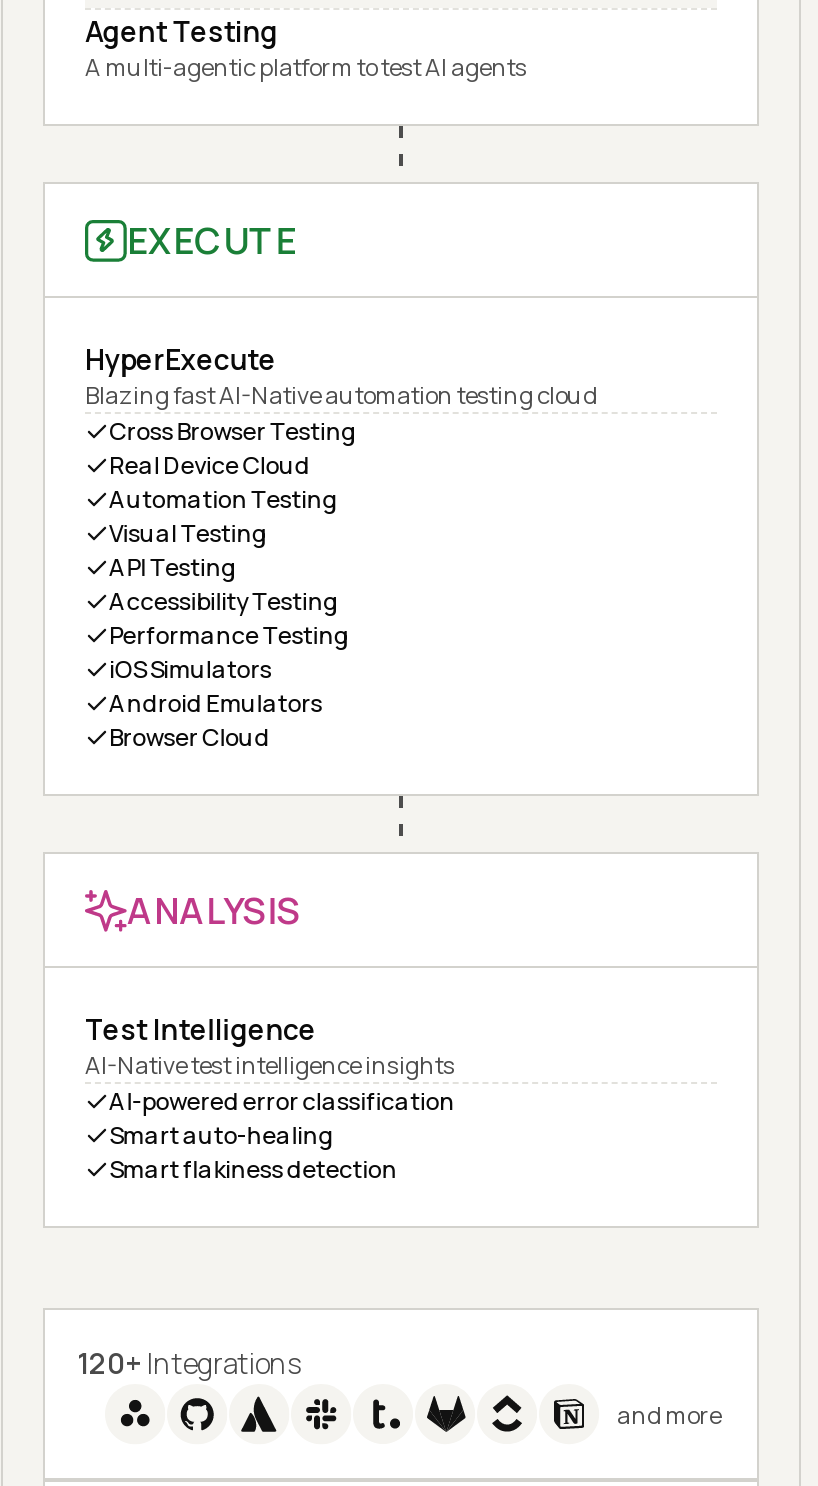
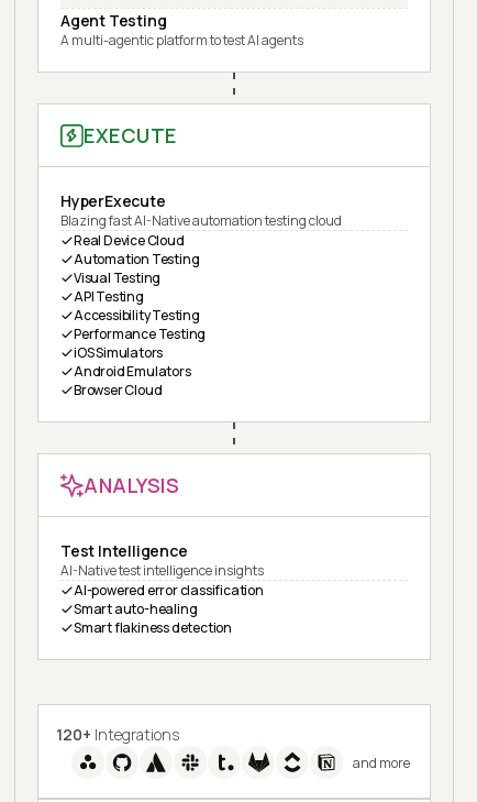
- Cross Browser Testing
